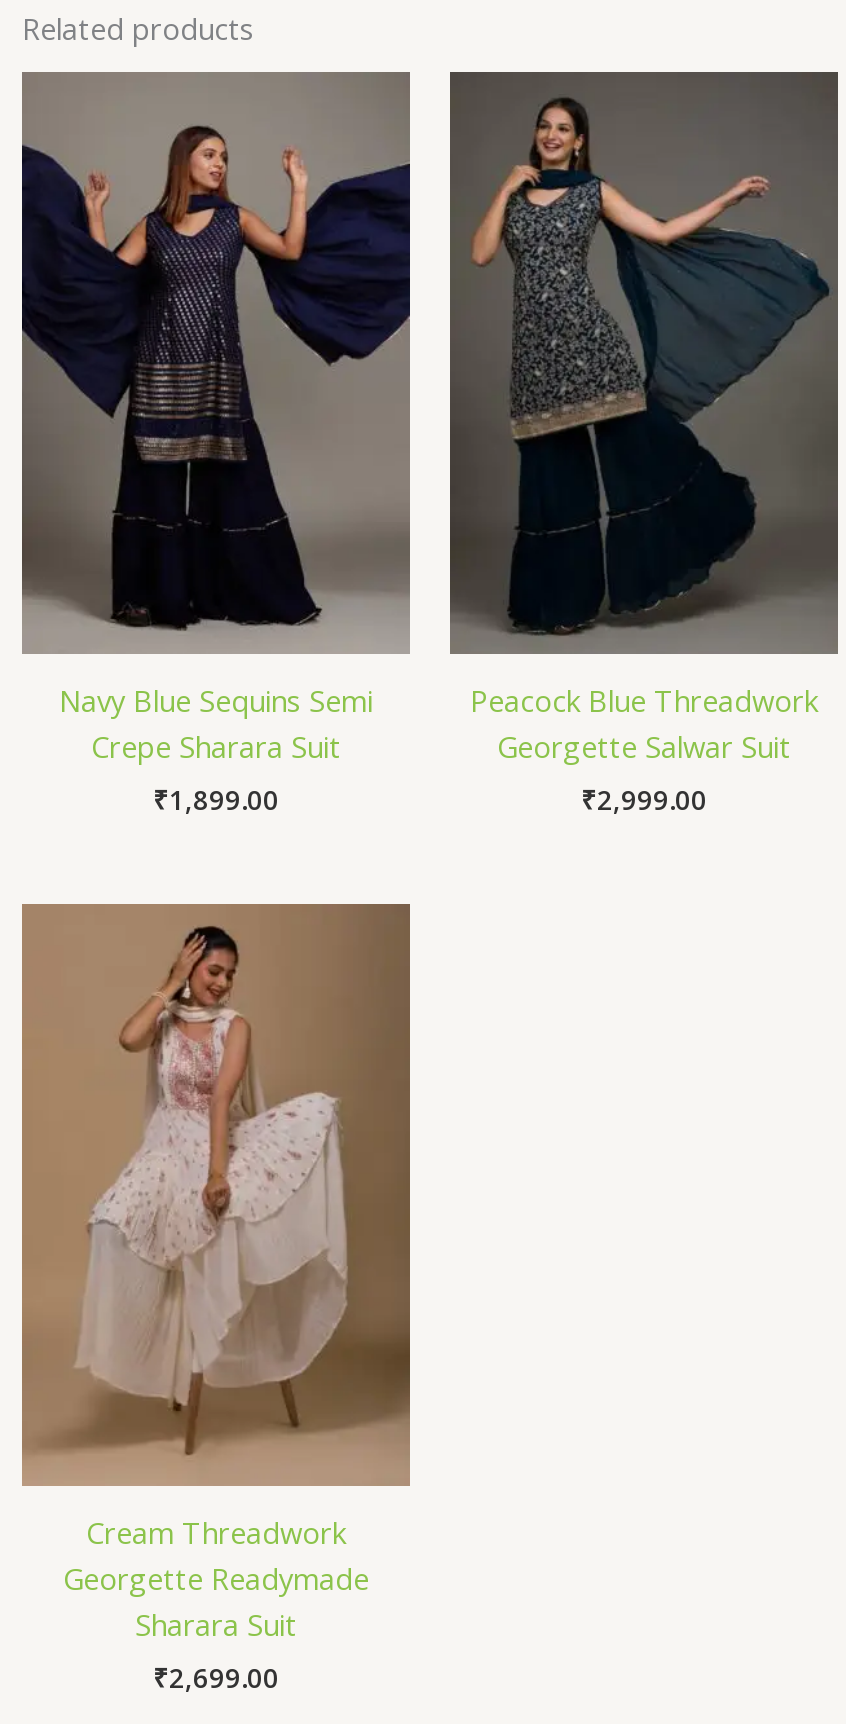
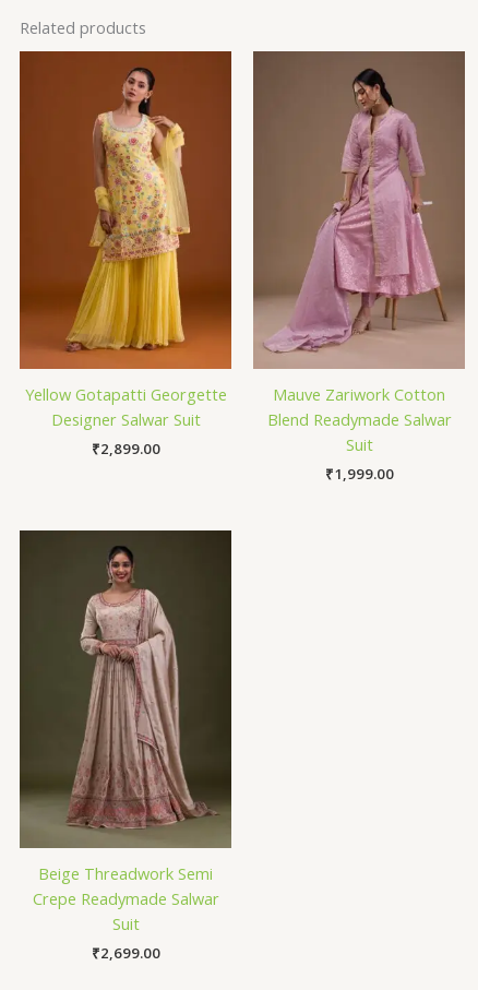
- [image]
- Navy Blue Sequins Semi
- Crepe Sharara Suit
- ₹1,899.00
+ [image]
+ Yellow Gotapatti Georgette
+ Designer Salwar Suit
+ ₹2,899.00

- [image]
- Peacock Blue Threadwork
- Georgette Salwar Suit
- ₹2,999.00
+ [image]
+ Mauve Zariwork Cotton
+ Blend Readymade Salwar
+ Suit
+ ₹1,999.00

- [image]
- Cream Threadwork
- Georgette Readymade
- Sharara Suit
+ [image]
+ Beige Threadwork Semi
+ Crepe Readymade Salwar
+ Suit
